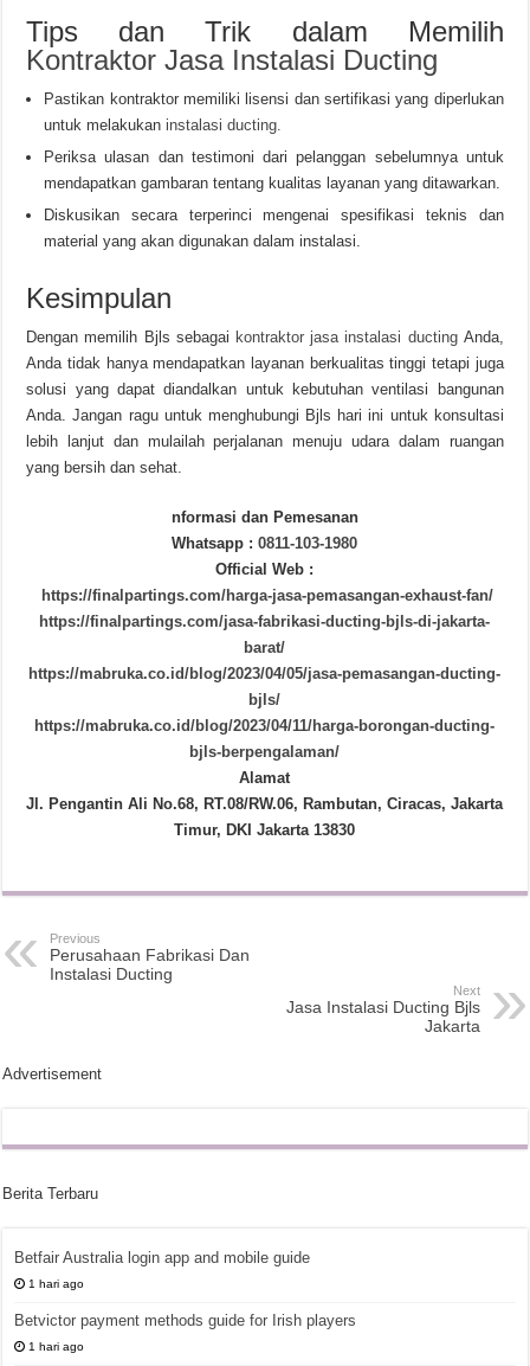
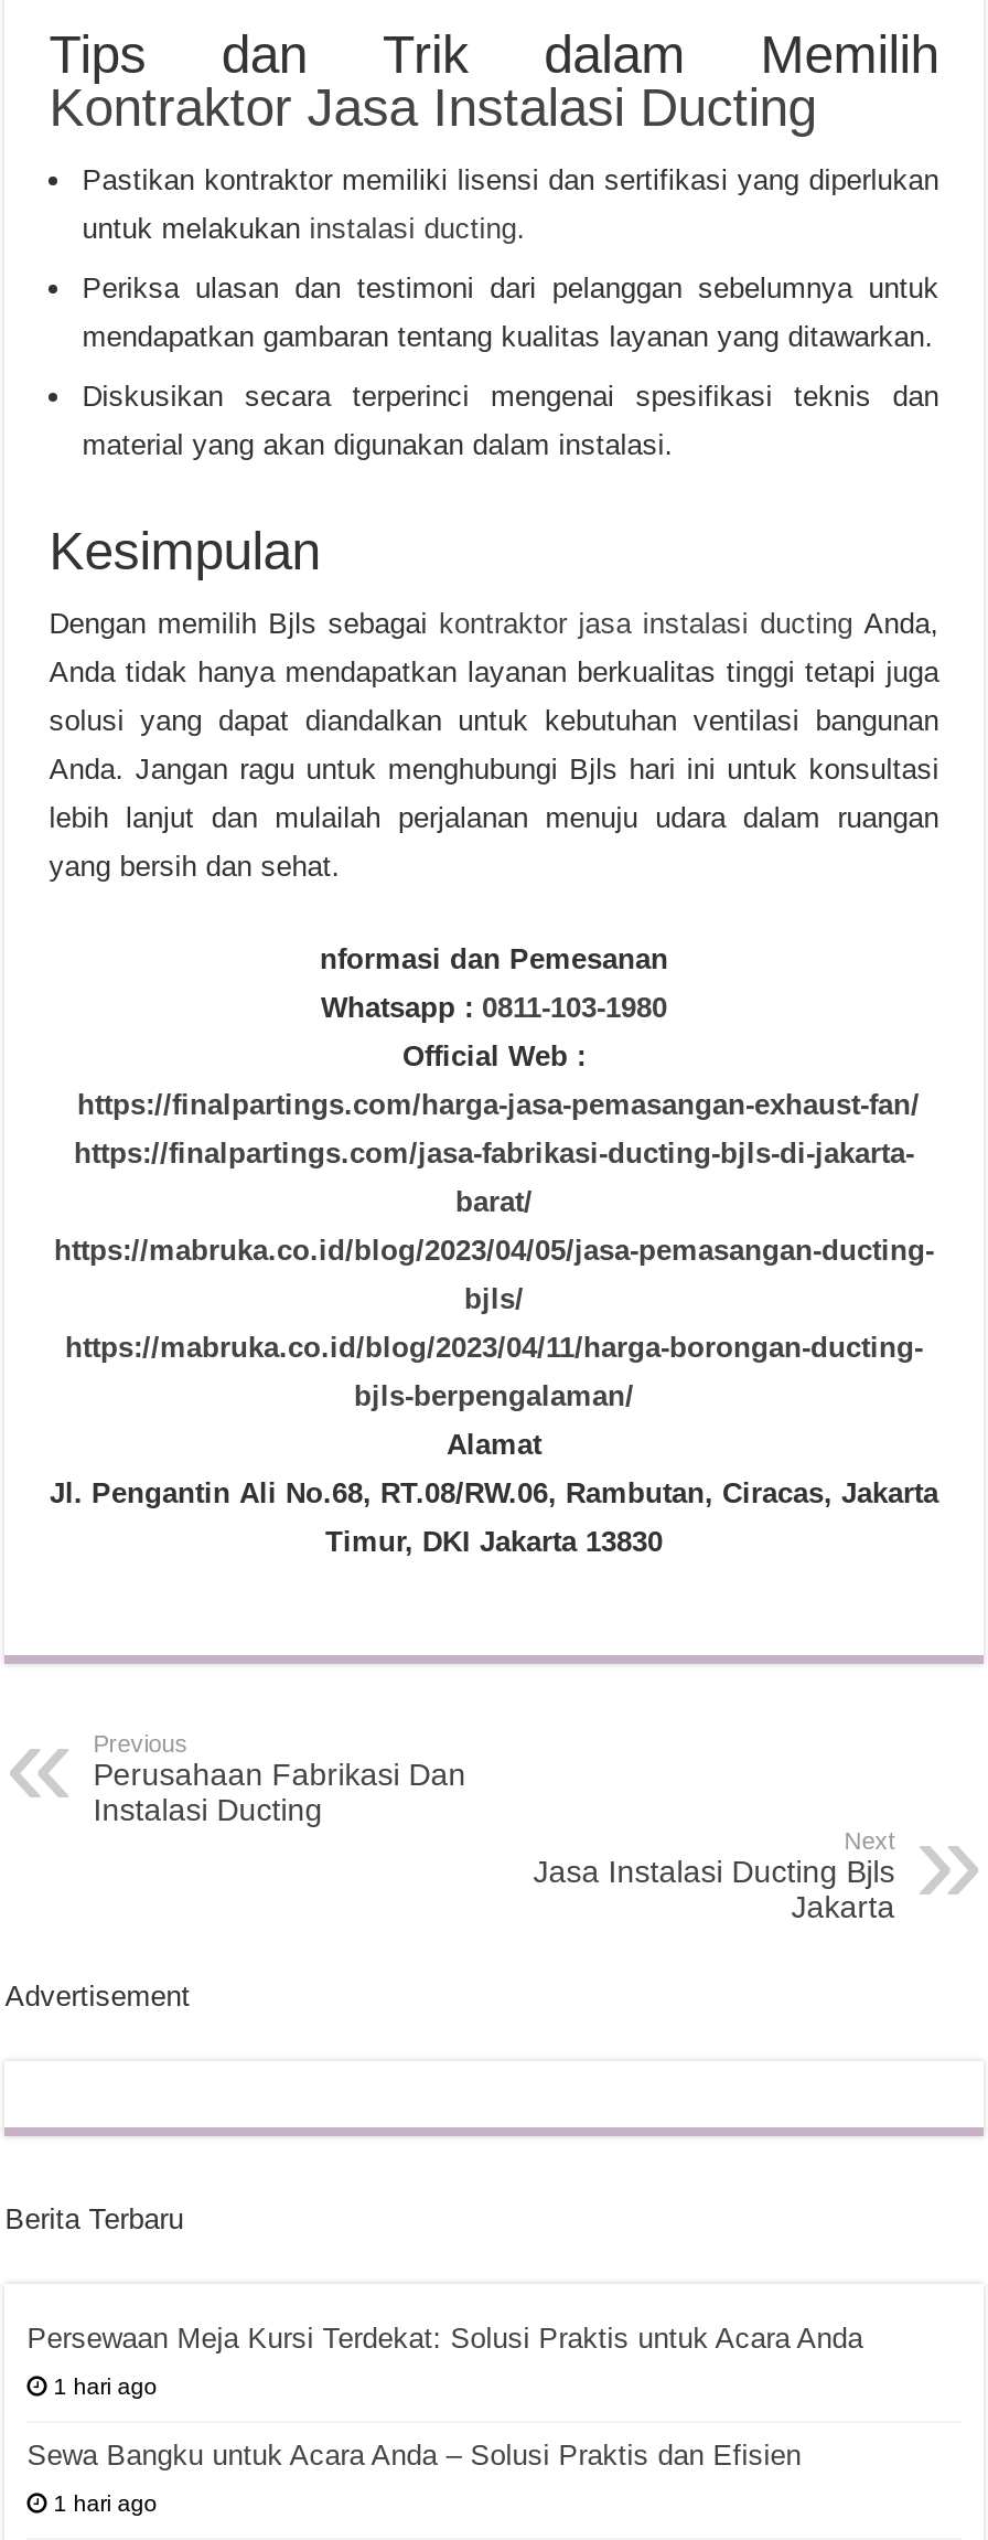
- Betfair Australia login app and mobile guide
+ Persewaan Meja Kursi Terdekat: Solusi Praktis untuk Acara Anda

- Betvictor payment methods guide for Irish players
+ Sewa Bangku untuk Acara Anda – Solusi Praktis dan Efisien
